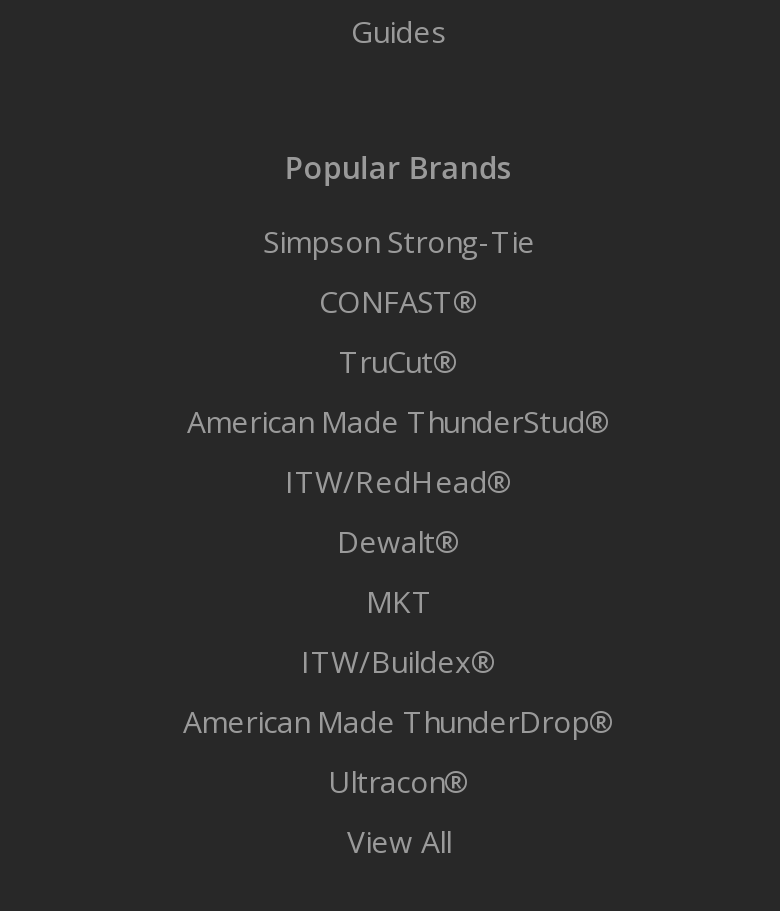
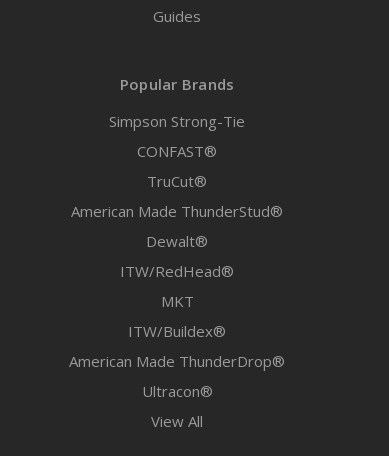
moved down: ITW/RedHead®

moved up: Dewalt®
